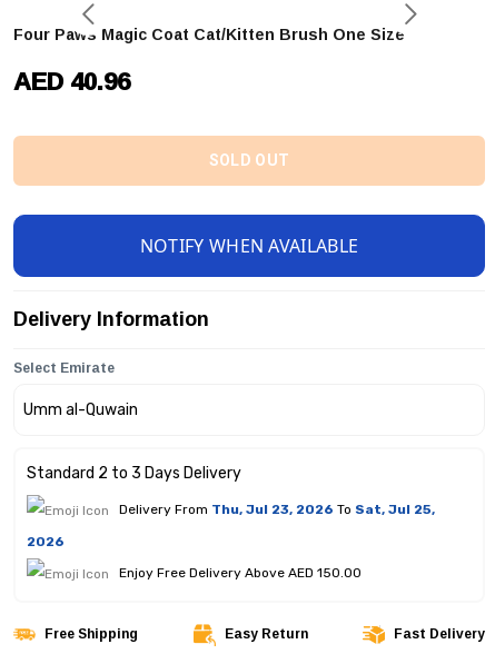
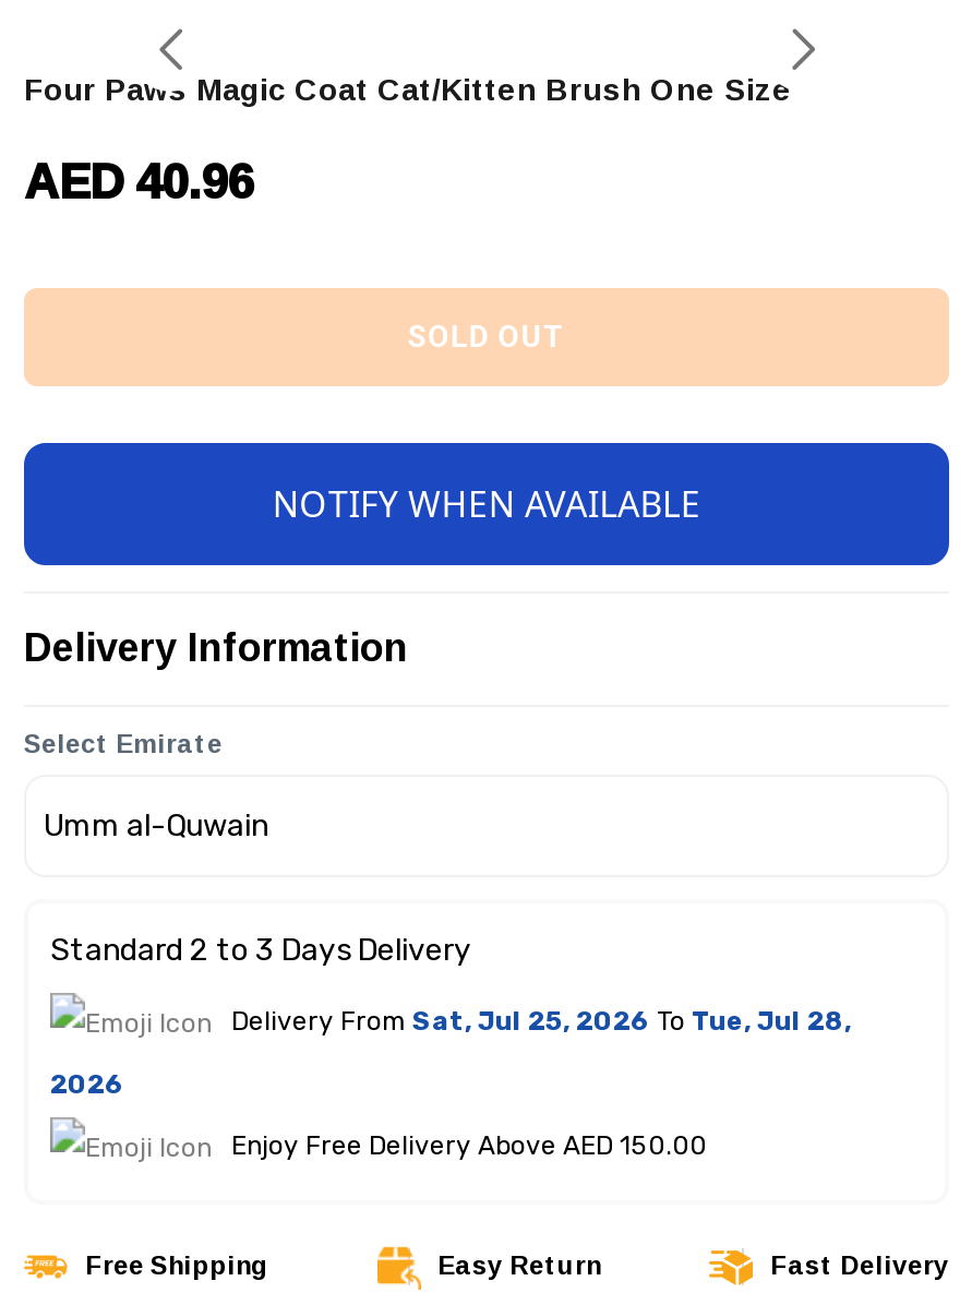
- Delivery From Thu, Jul 23, 2026 To Sat, Jul 25,
+ Delivery From Sat, Jul 25, 2026 To Tue, Jul 28,
